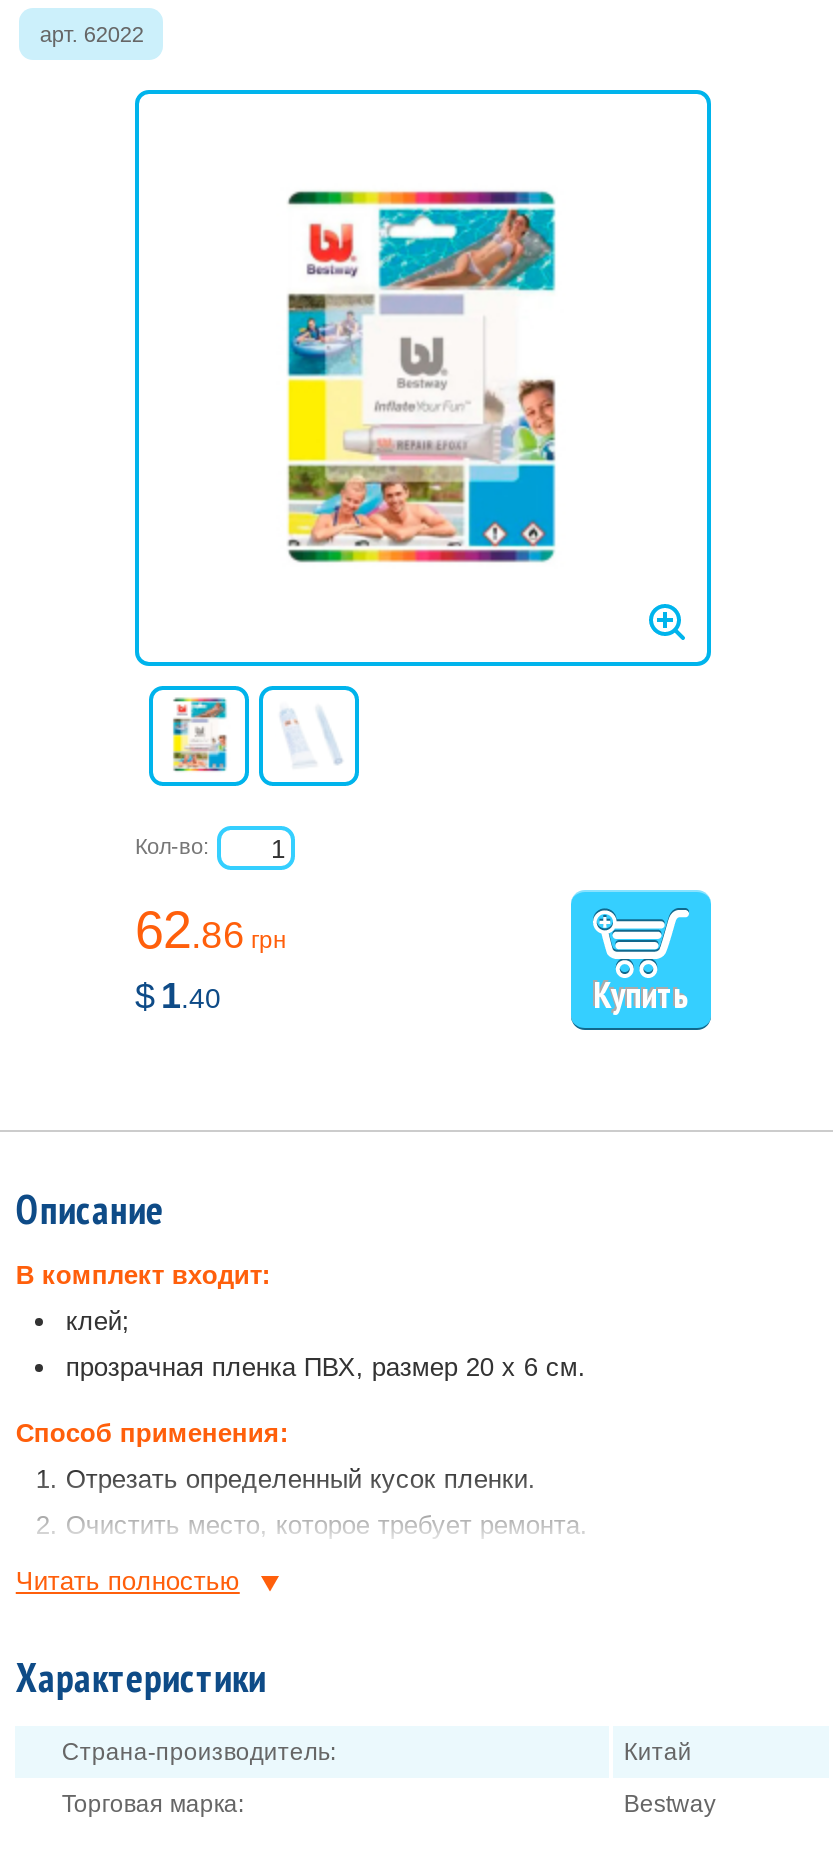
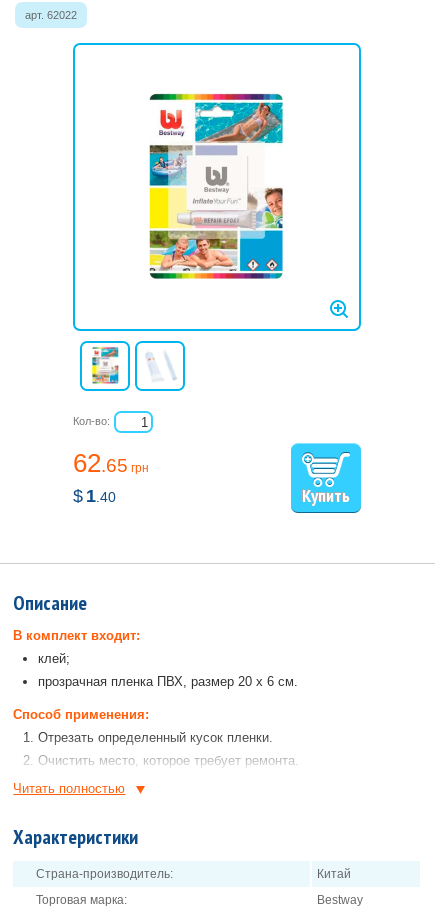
- 62.86 грн
+ 62.65 грн
